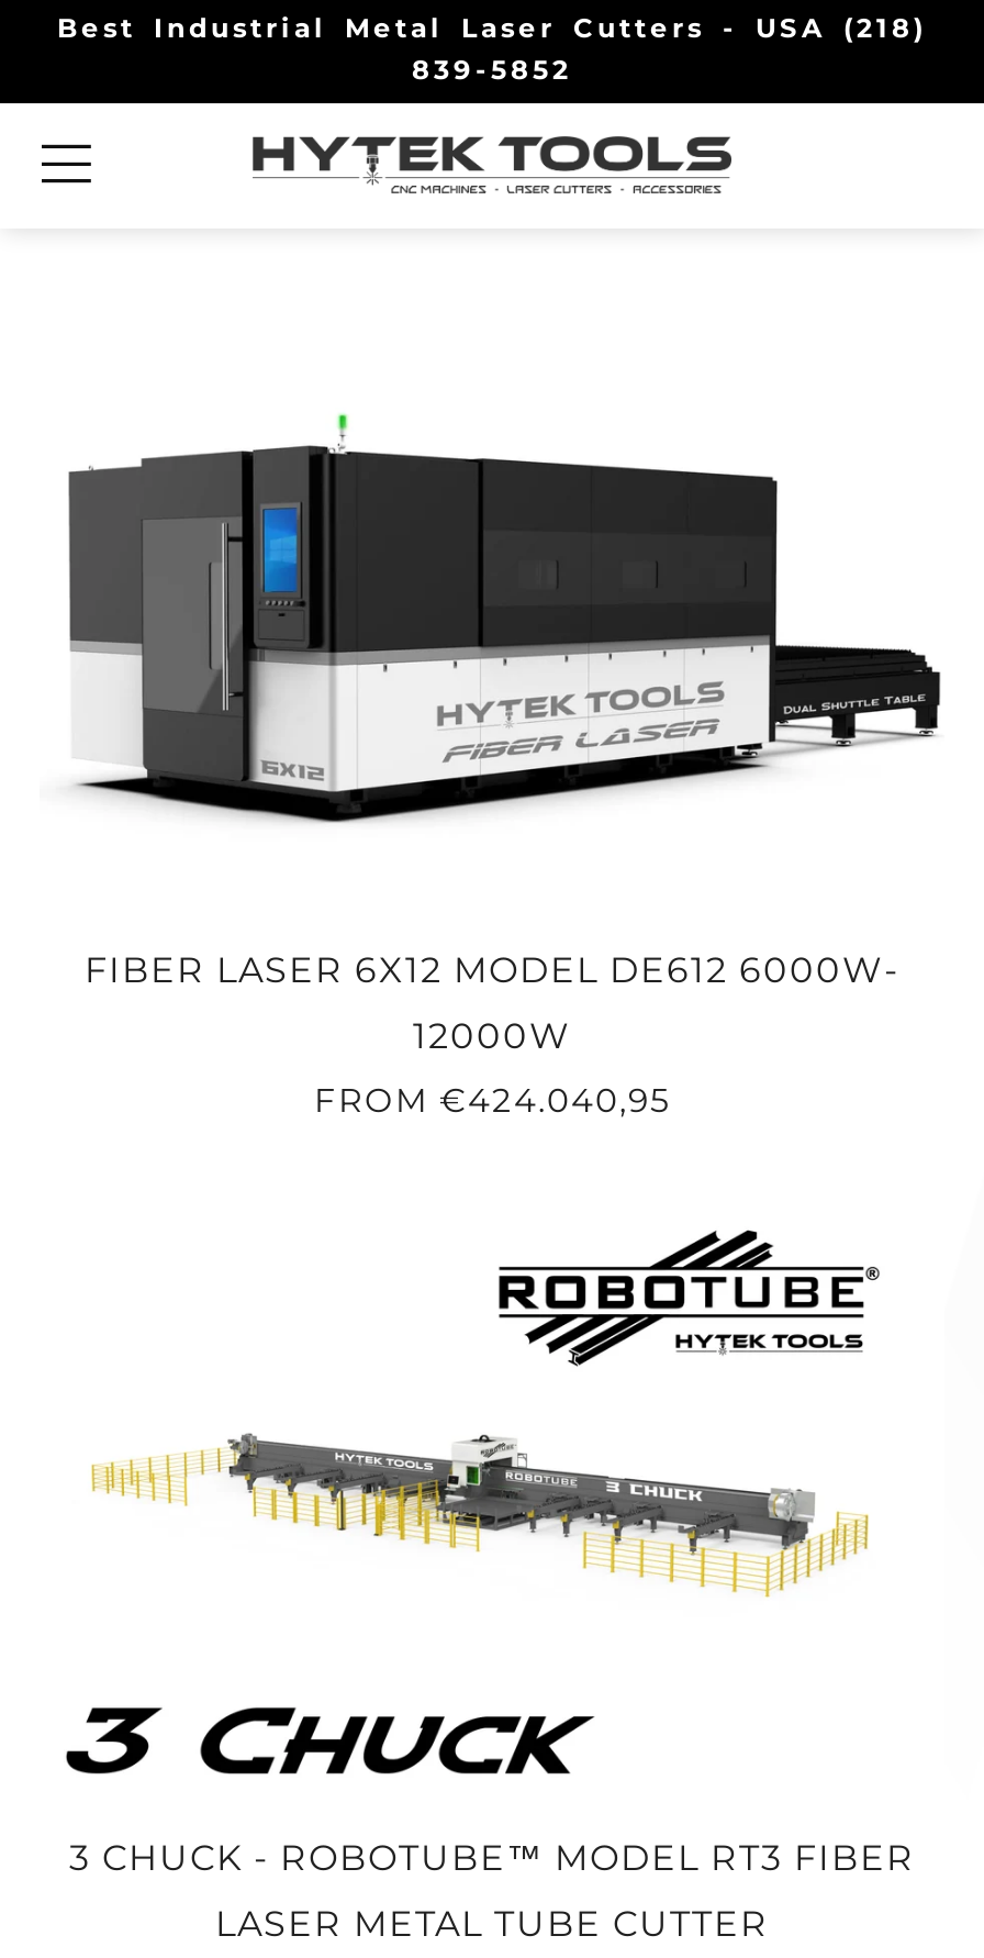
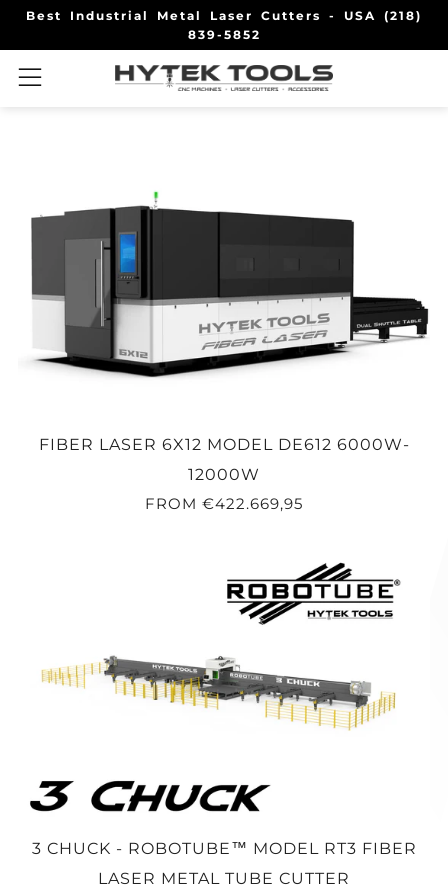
- FROM €424.040,95
+ FROM €422.669,95
